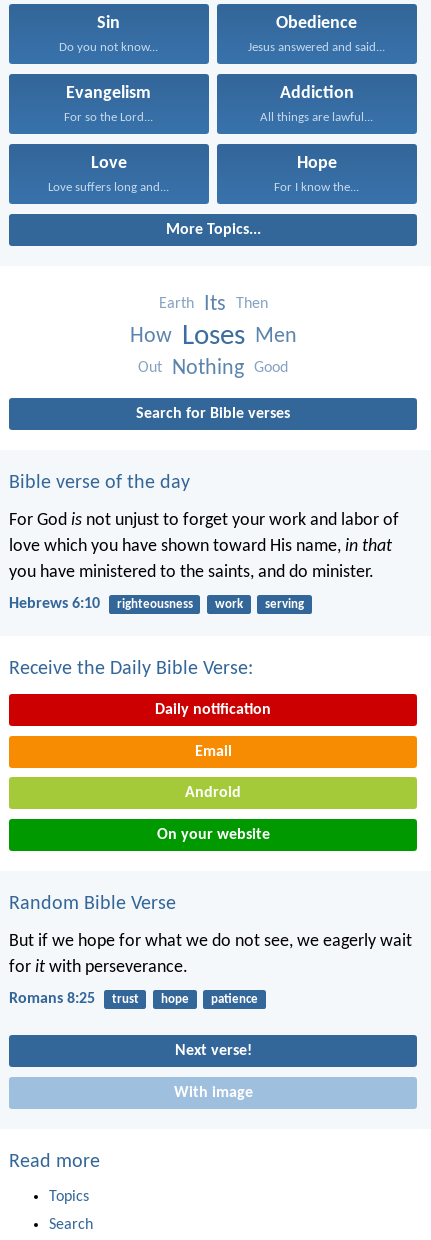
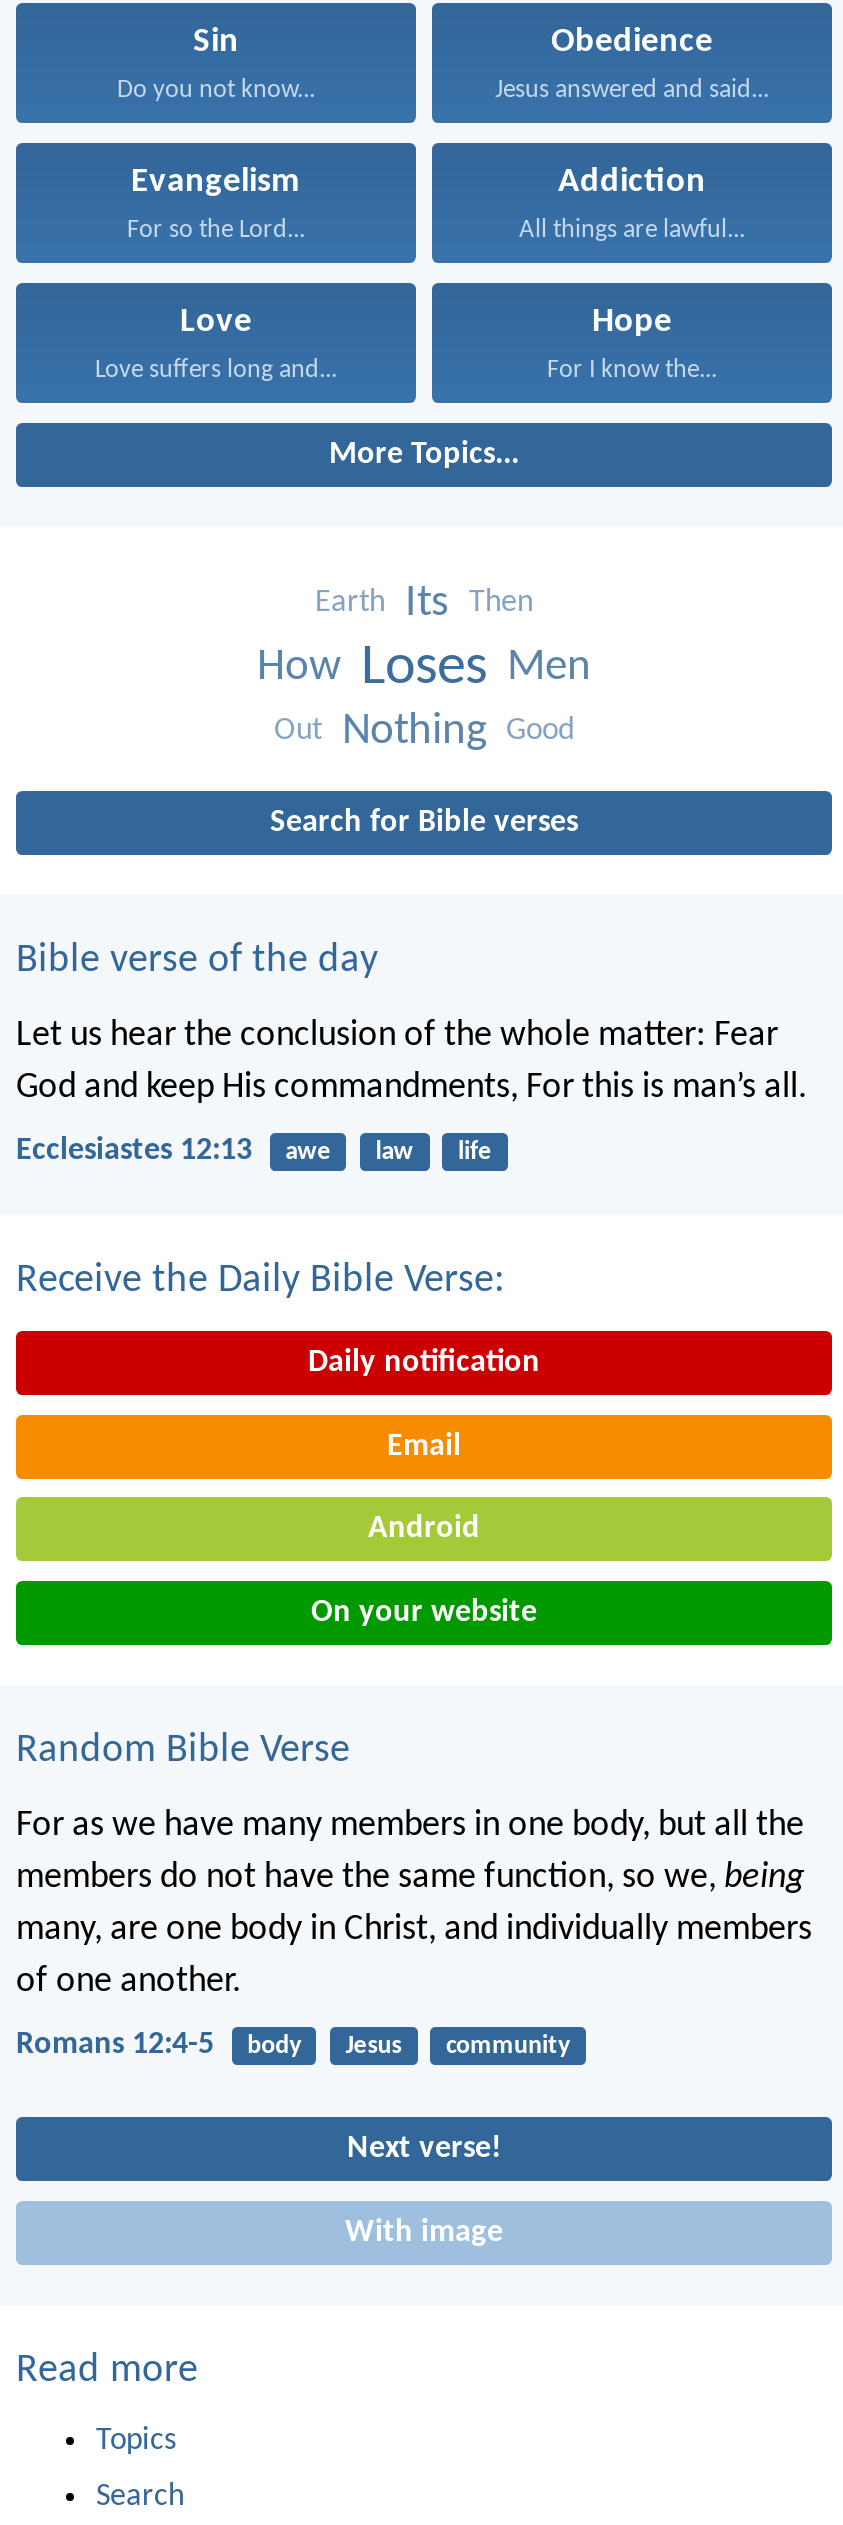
- For God is not unjust to forget your work and labor of
- love which you have shown toward His name, in that
- you have ministered to the saints, and do minister.
+ Let us hear the conclusion of the whole matter: Fear
+ God and keep His commandments, For this is man’s all.

- Hebrews 6:10
- righteousness
- work
- serving
+ Ecclesiastes 12:13
+ awe
+ law
+ life

moved up: Receive the Daily Bible Verse: | Daily notification | Email | Android | On your website | Random Bible Verse

- But if we hope for what we do not see, we eagerly wait
- for it with perseverance.
+ For as we have many members in one body, but all the
+ members do not have the same function, so we, being
+ many, are one body in Christ, and individually members
+ of one another.

- Romans 8:25
- trust
- hope
- patience
+ Romans 12:4-5
+ body
+ Jesus
+ community
